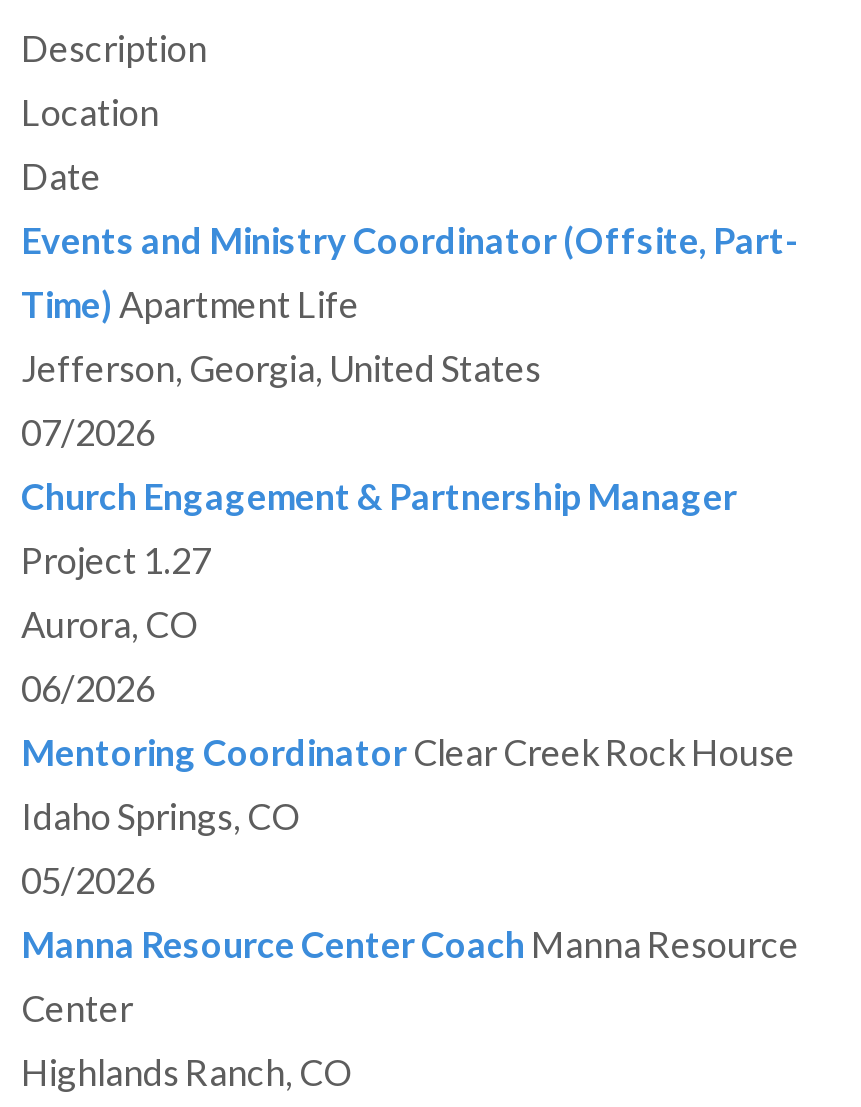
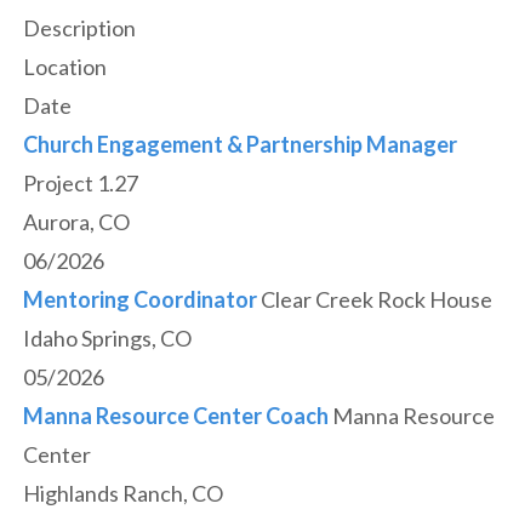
- Events and Ministry Coordinator (Offsite, Part-
- Time) Apartment Life
- Jefferson, Georgia, United States
- 07/2026
